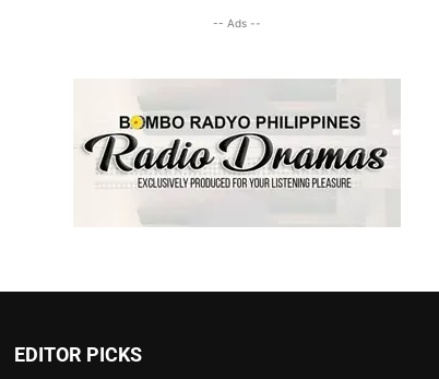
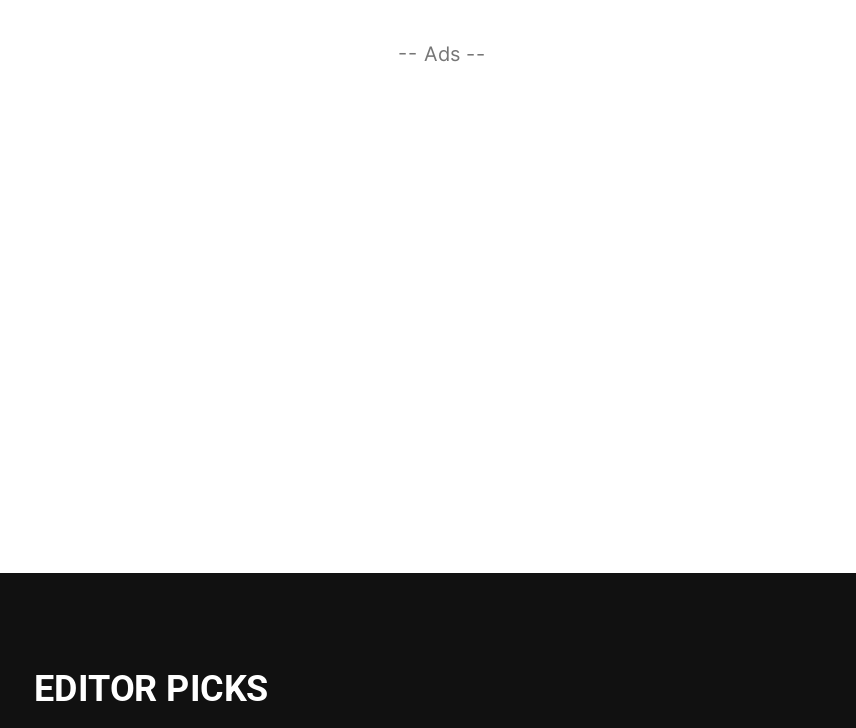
- [image]
